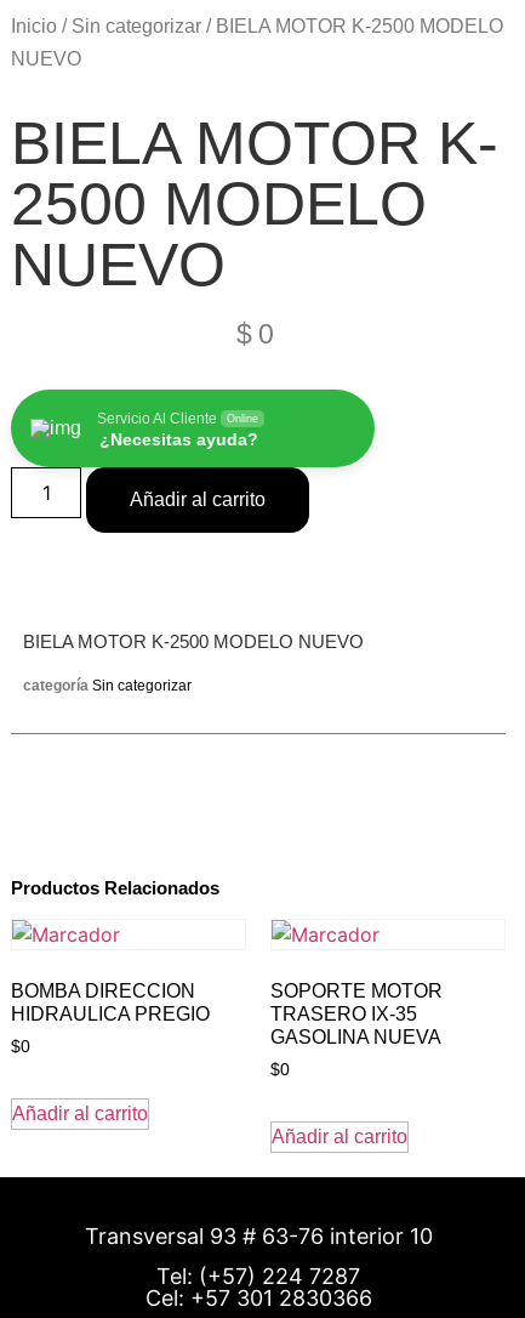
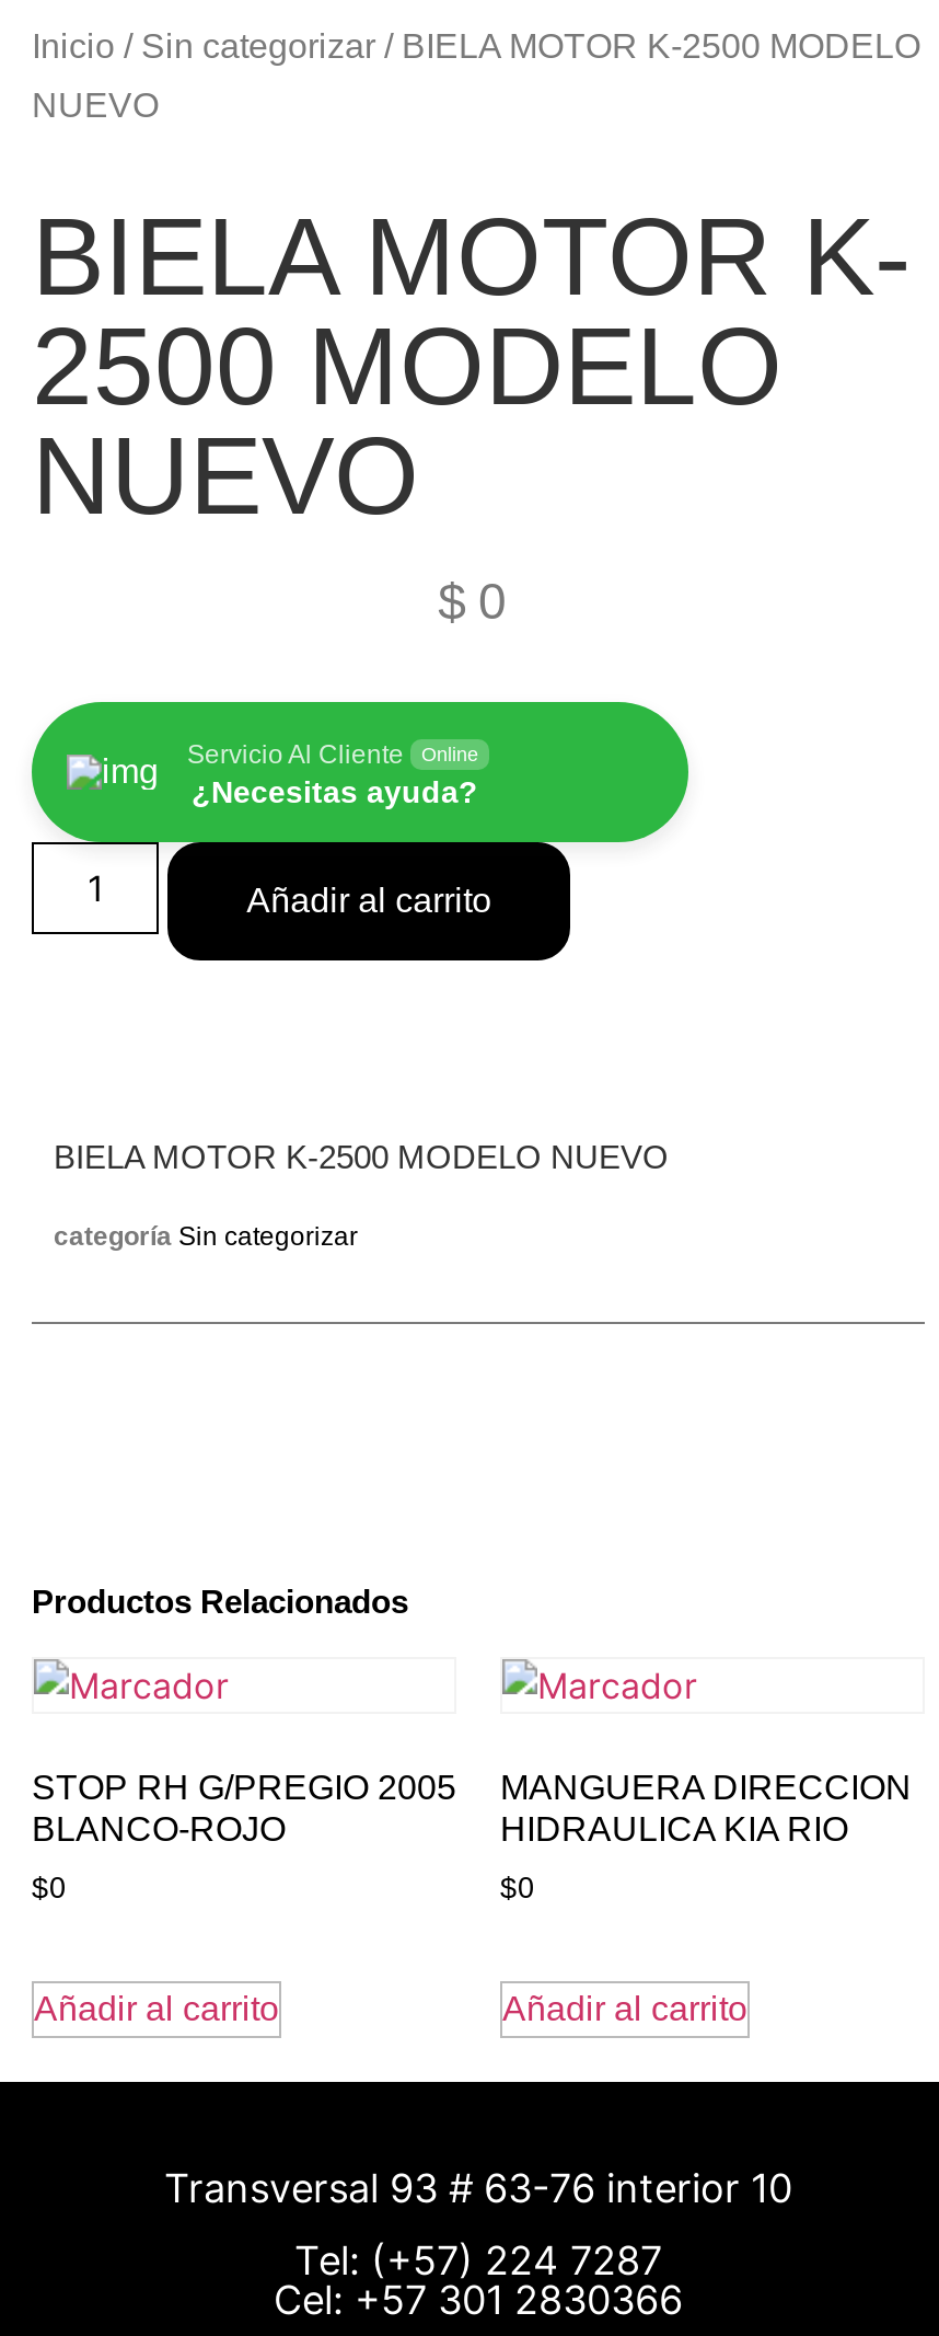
- BOMBA DIRECCION
- HIDRAULICA PREGIO
+ STOP RH G/PREGIO 2005
+ BLANCO-ROJO

- SOPORTE MOTOR
- TRASERO IX-35
- GASOLINA NUEVA
+ MANGUERA DIRECCION
+ HIDRAULICA KIA RIO
